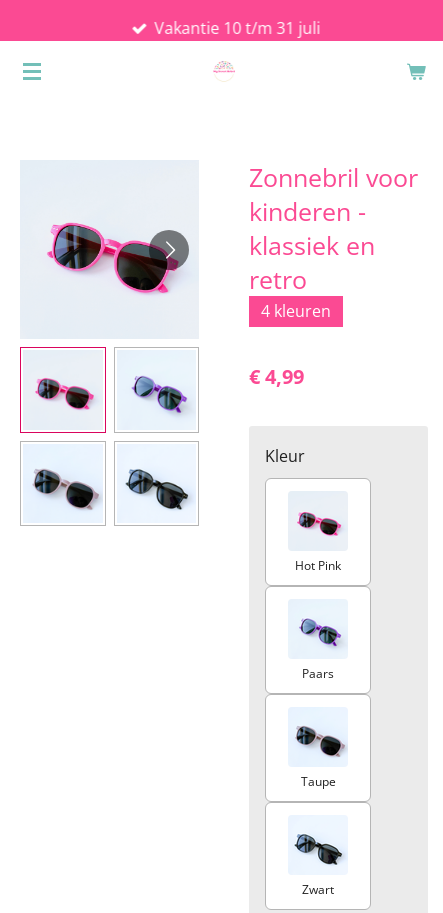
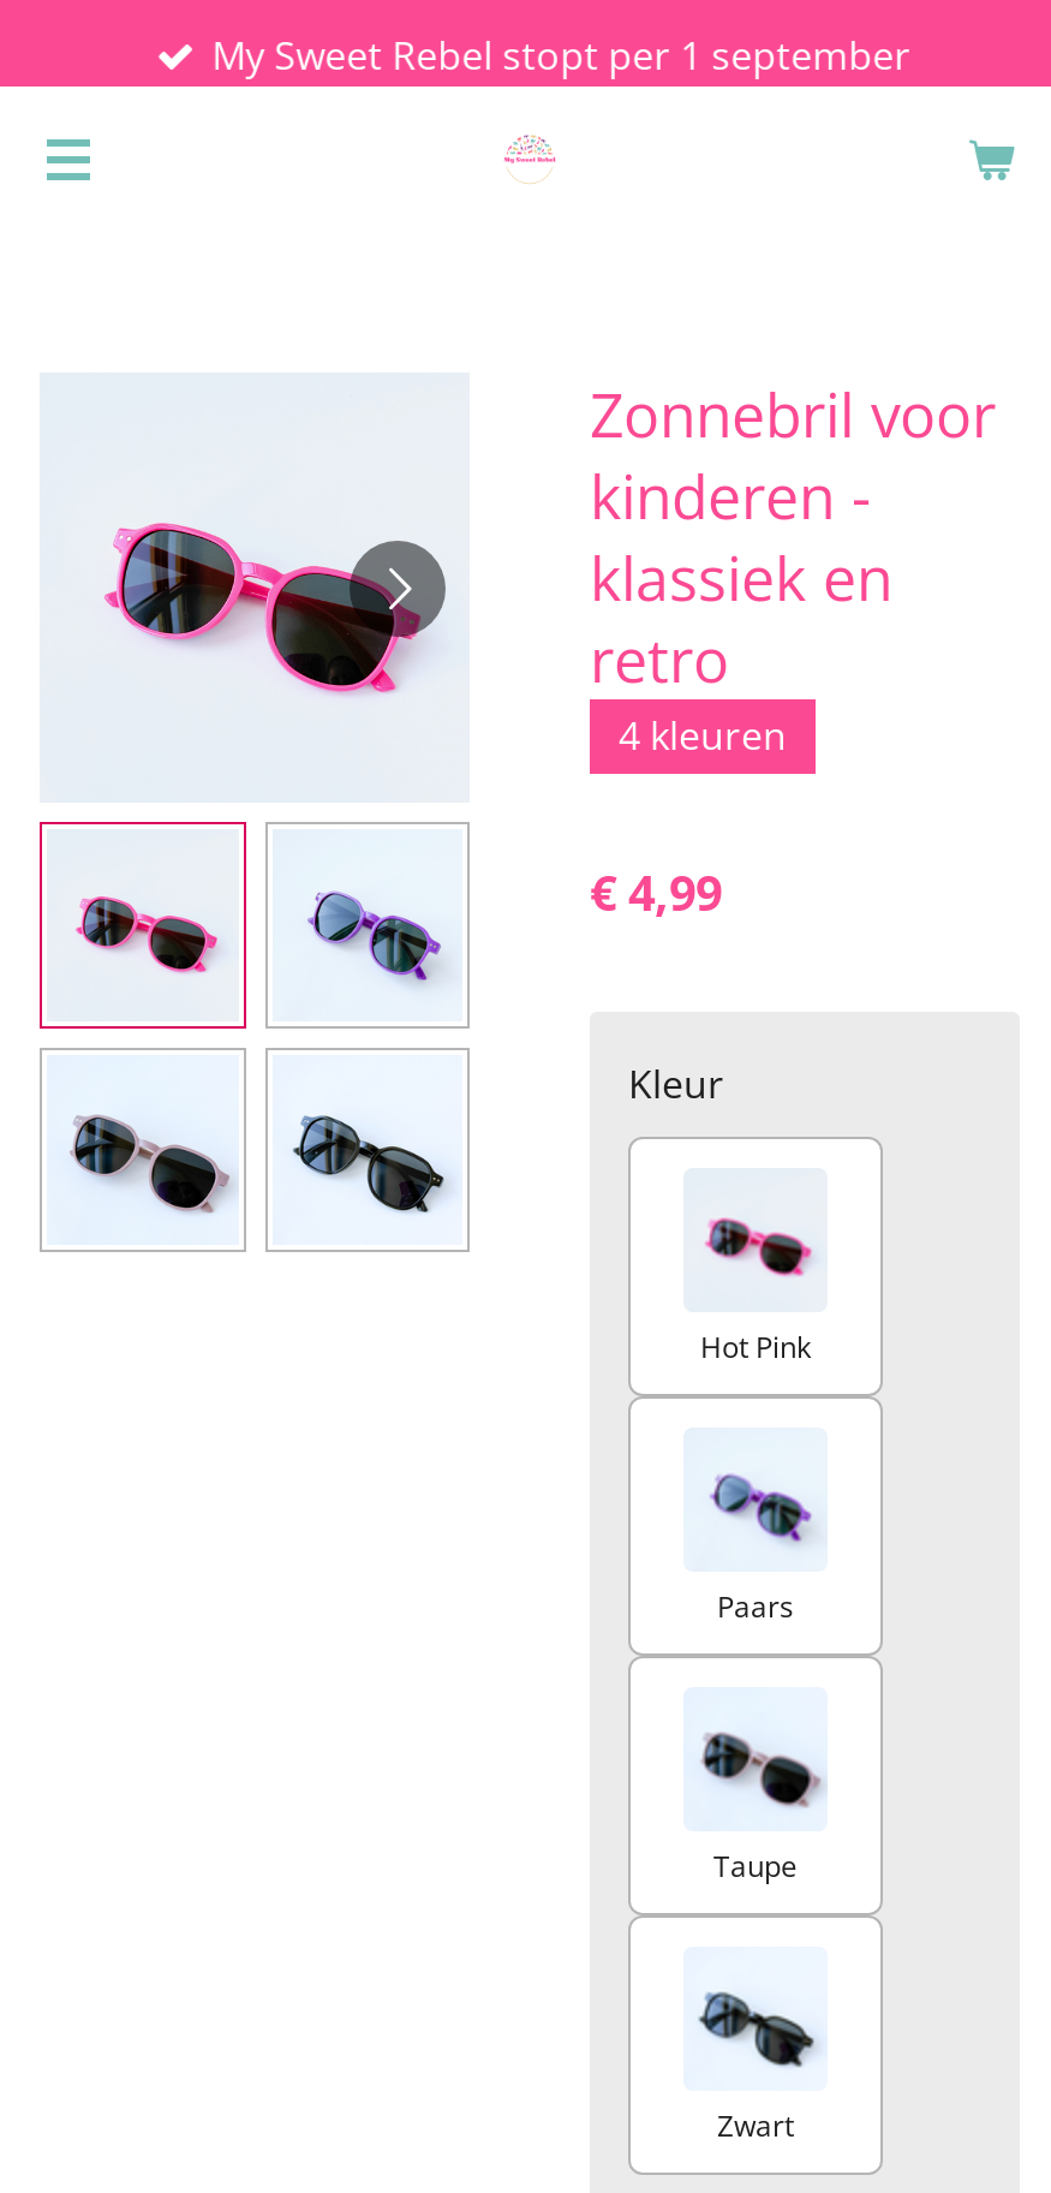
- Vakantie 10 t/m 31 juli
+ My Sweet Rebel stopt per 1 september
